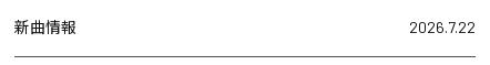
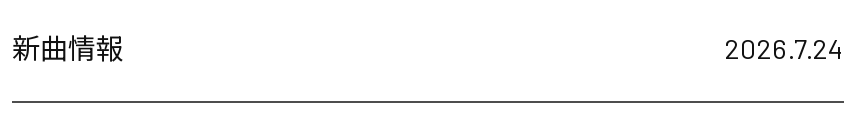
- 2026.7.22
+ 2026.7.24
